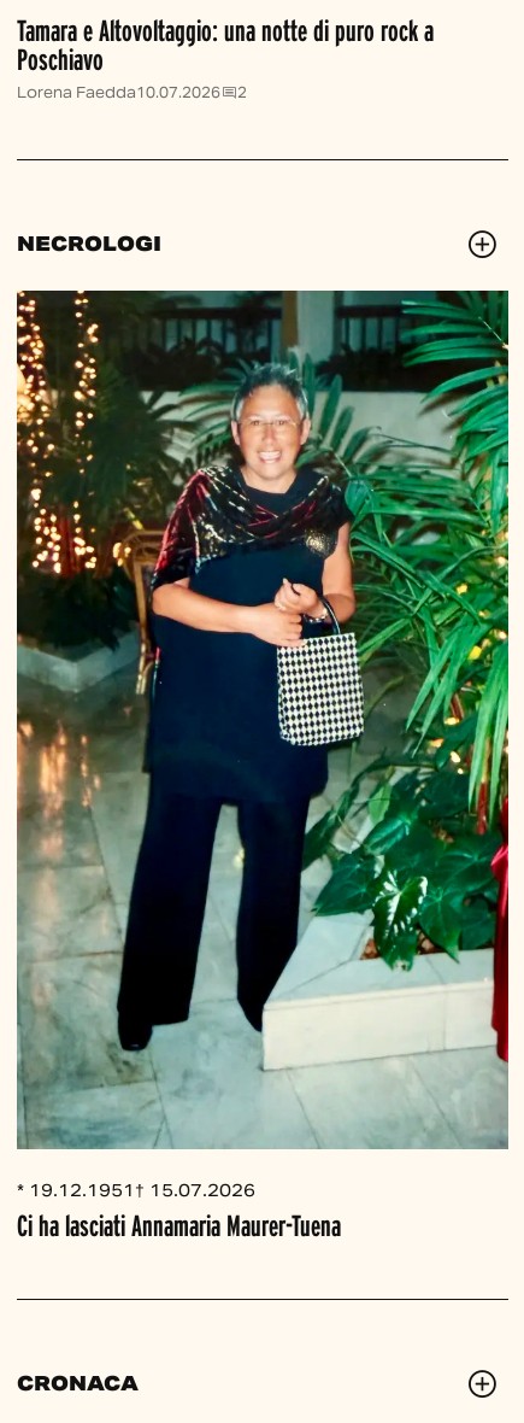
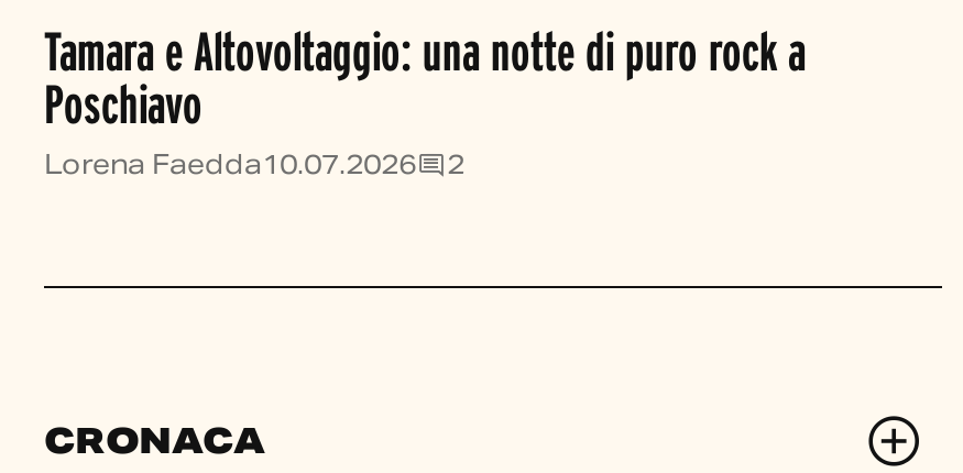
- NECROLOGI

- [image]
- * 19.12.1951 † 15.07.2026
- Ci ha lasciati Annamaria Maurer-Tuena
